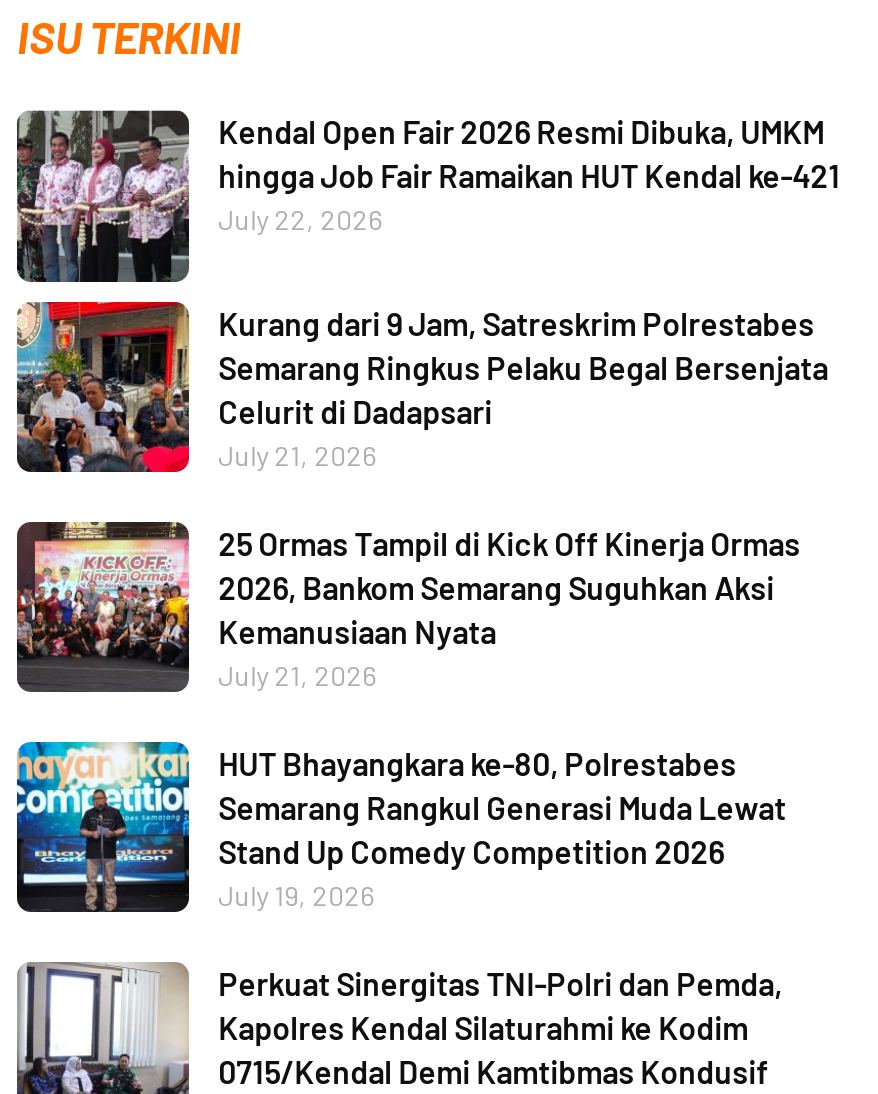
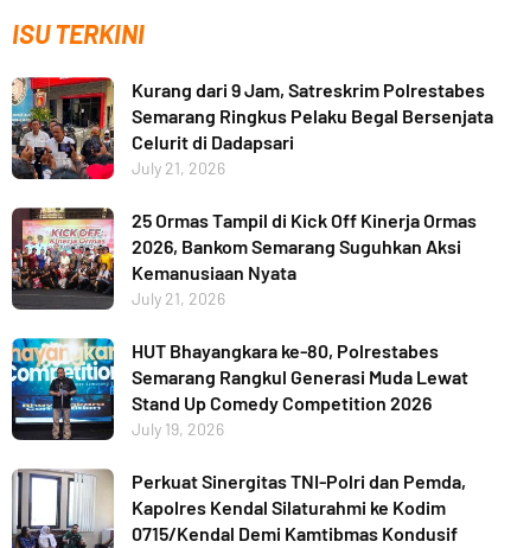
- [image]
- Kendal Open Fair 2026 Resmi Dibuka, UMKM
- hingga Job Fair Ramaikan HUT Kendal ke-421
- July 22, 2026
